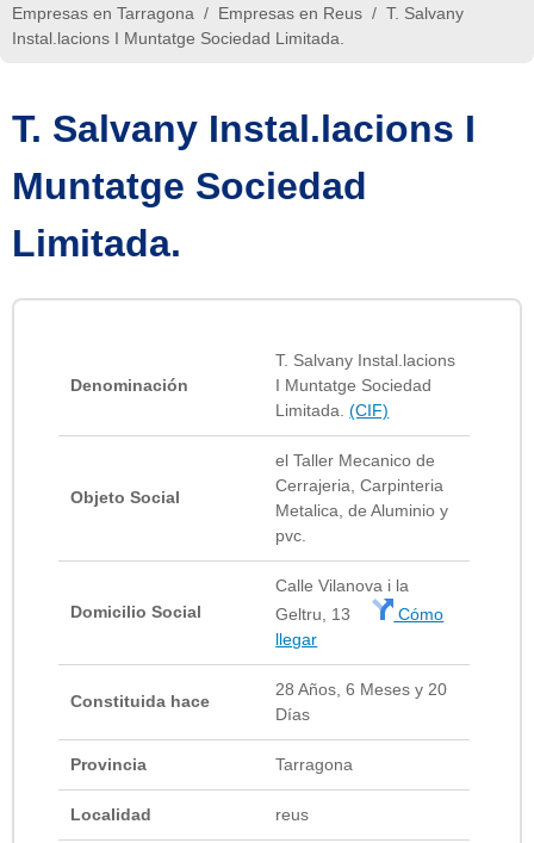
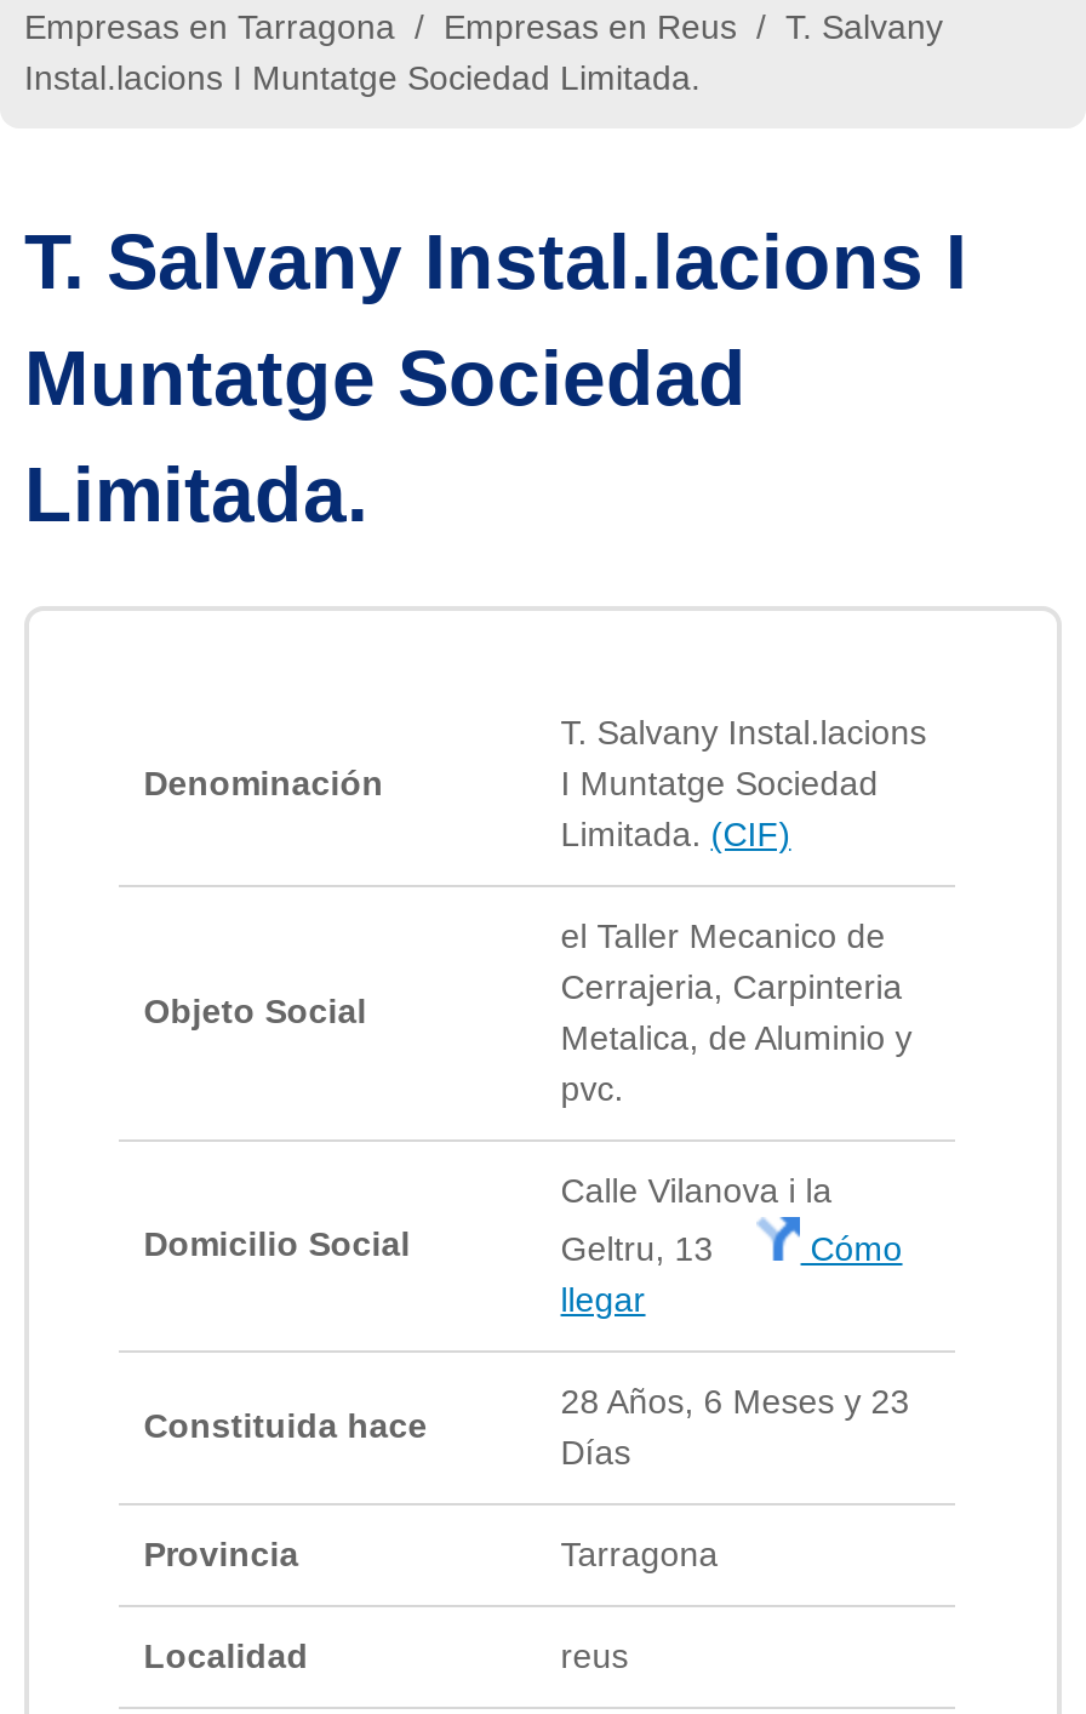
- 28 Años, 6 Meses y 20
+ 28 Años, 6 Meses y 23
